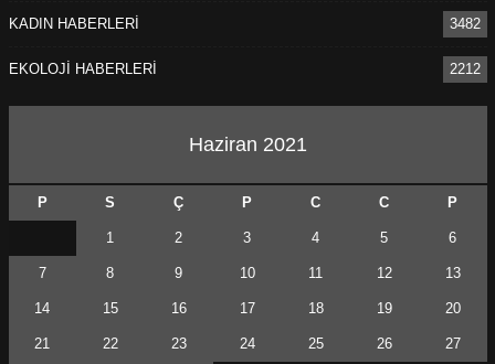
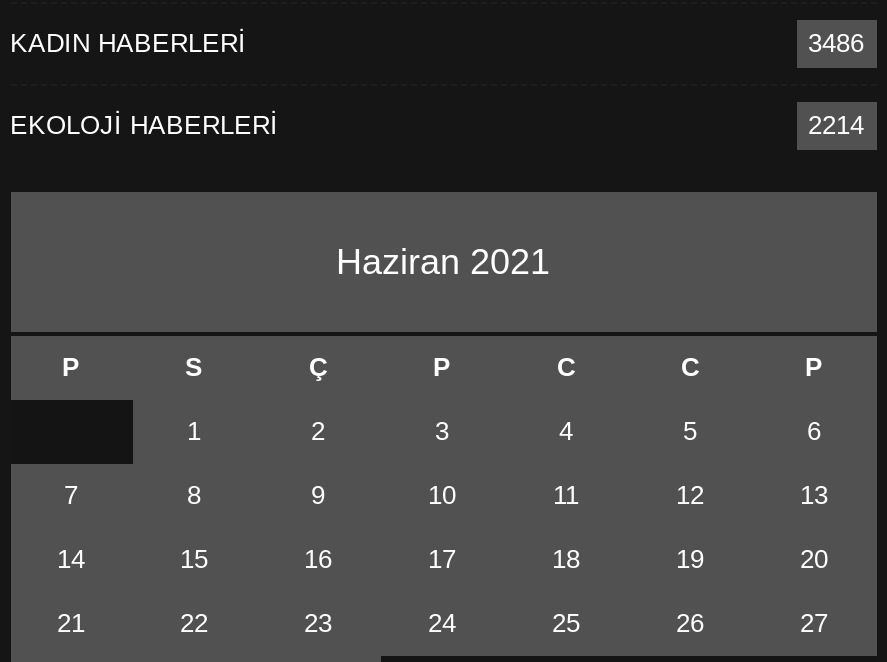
- 3482
+ 3486

- 2212
+ 2214
